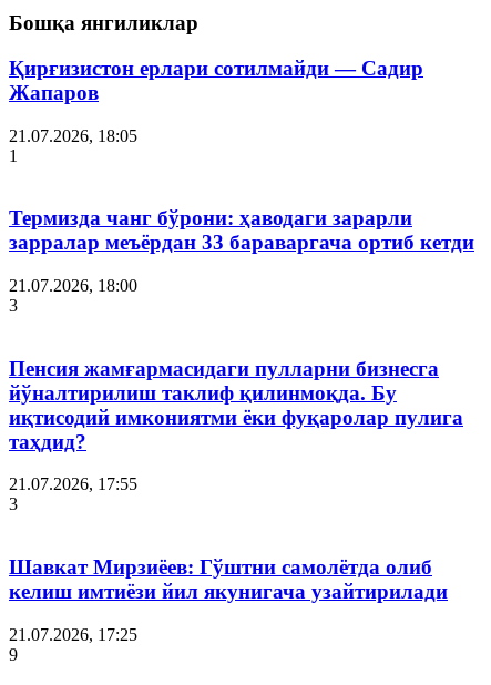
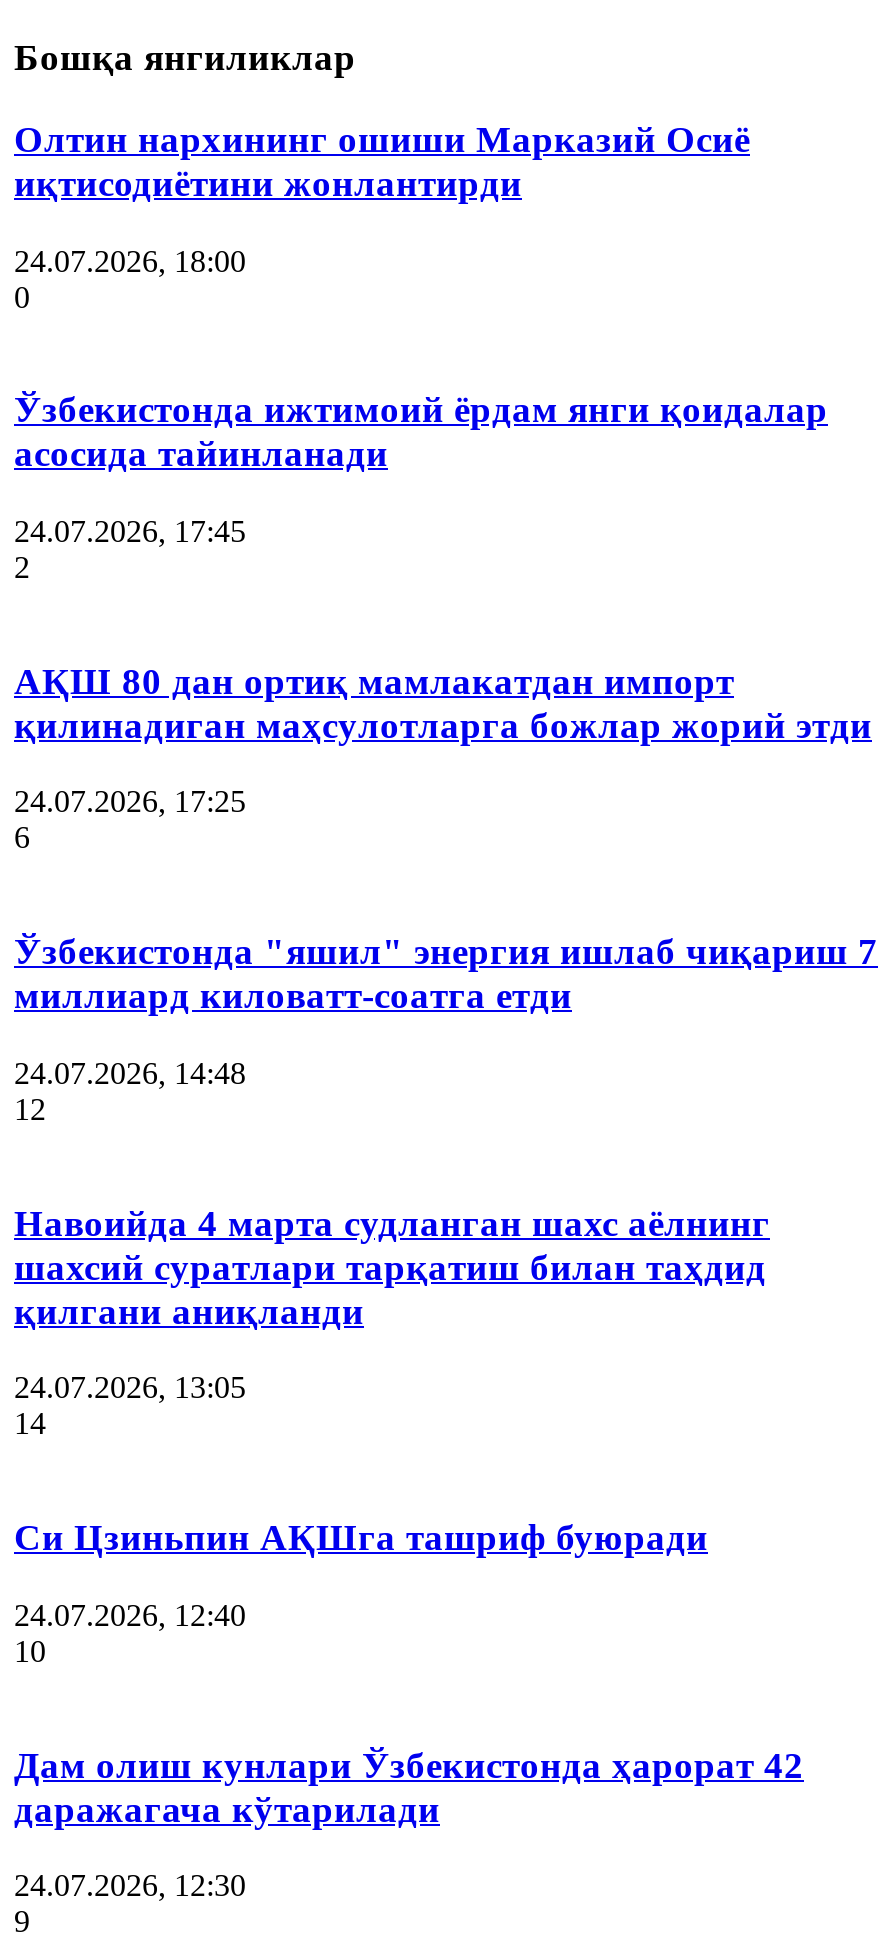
- Қирғизистон ерлари сотилмайди — Садир
- Жапаров
- 21.07.2026, 18:05
- 1
- Термизда чанг бўрони: ҳаводаги зарарли
- зарралар меъёрдан 33 бараваргача ортиб кетди
- 21.07.2026, 18:00
- 3
- Пенсия жамғармасидаги пулларни бизнесга
- йўналтирилиш таклиф қилинмоқда. Бу
- иқтисодий имкониятми ёки фуқаролар пулига
- таҳдид?
- 21.07.2026, 17:55
- 3
- Шавкат Мирзиёев: Гўштни самолётда олиб
- келиш имтиёзи йил якунигача узайтирилади
- 21.07.2026, 17:25
+ Олтин нархининг ошиши Марказий Осиё
+ иқтисодиётини жонлантирди
+ 24.07.2026, 18:00
+ 0
+ Ўзбекистонда ижтимоий ёрдам янги қоидалар
+ асосида тайинланади
+ 24.07.2026, 17:45
+ 2
+ АҚШ 80 дан ортиқ мамлакатдан импорт
+ қилинадиган маҳсулотларга божлар жорий этди
+ 24.07.2026, 17:25
+ 6
+ Ўзбекистонда "яшил" энергия ишлаб чиқариш 7
+ миллиард киловатт-соатга етди
+ 24.07.2026, 14:48
+ 12
+ Навоийда 4 марта судланган шахс аёлнинг
+ шахсий суратлари тарқатиш билан таҳдид
+ қилгани аниқланди
+ 24.07.2026, 13:05
+ 14
+ Си Цзиньпин АҚШга ташриф буюради
+ 24.07.2026, 12:40
+ 10
+ Дам олиш кунлари Ўзбекистонда ҳарорат 42
+ даражагача кўтарилади
+ 24.07.2026, 12:30
